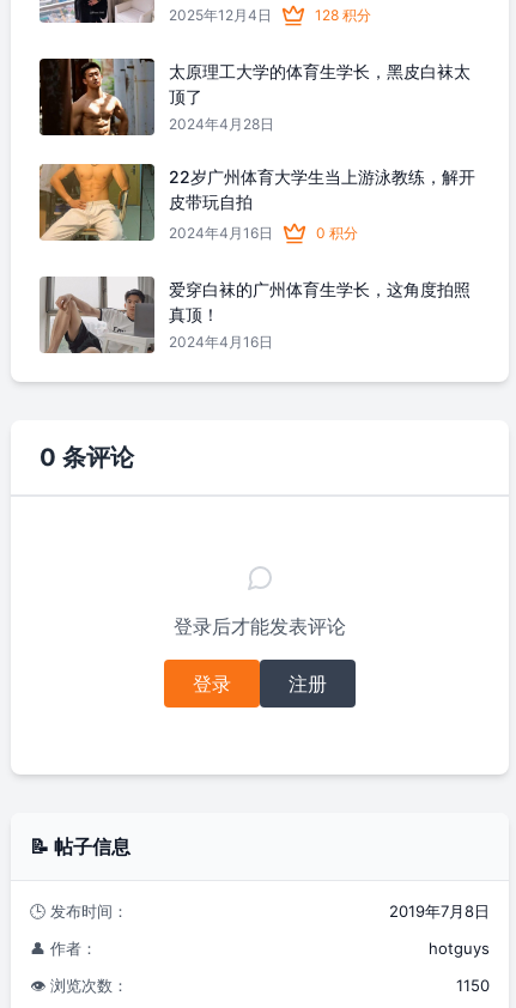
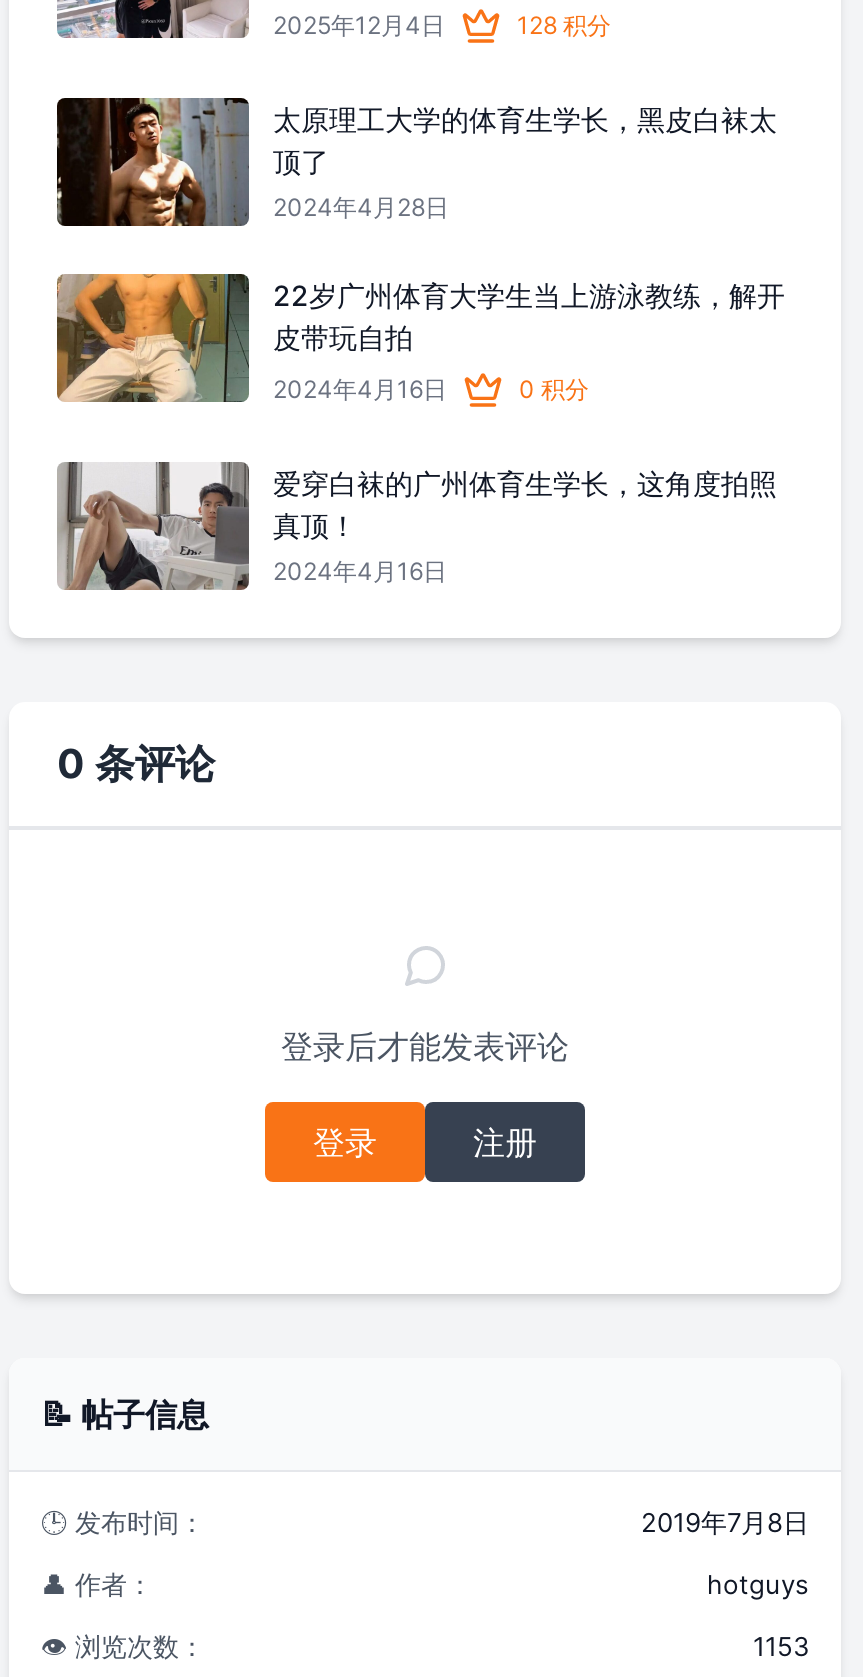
- 1150
+ 1153
